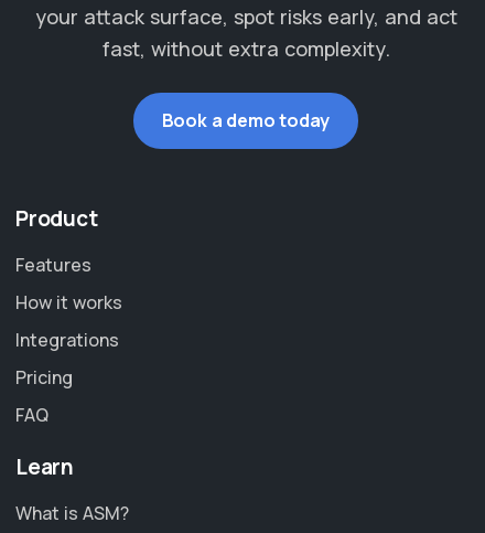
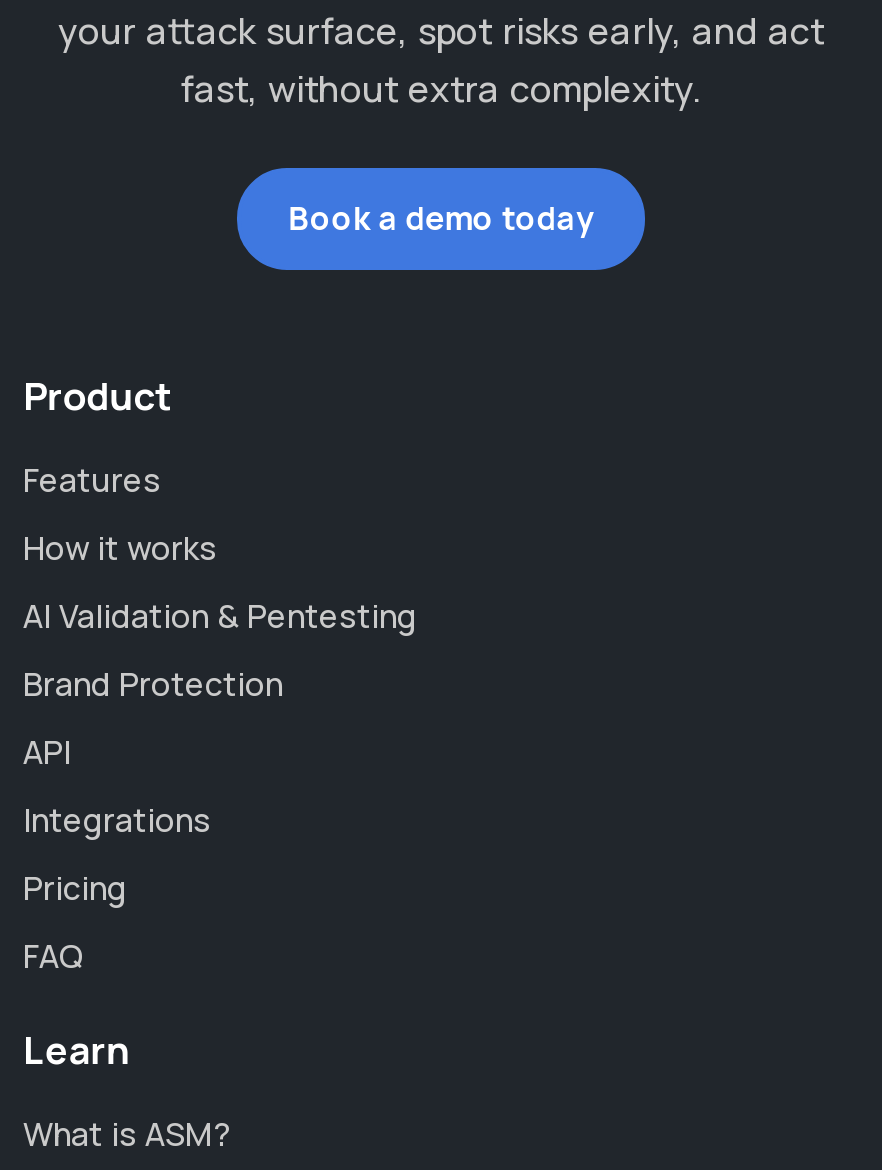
+ AI Validation & Pentesting
+ Brand Protection
+ API
